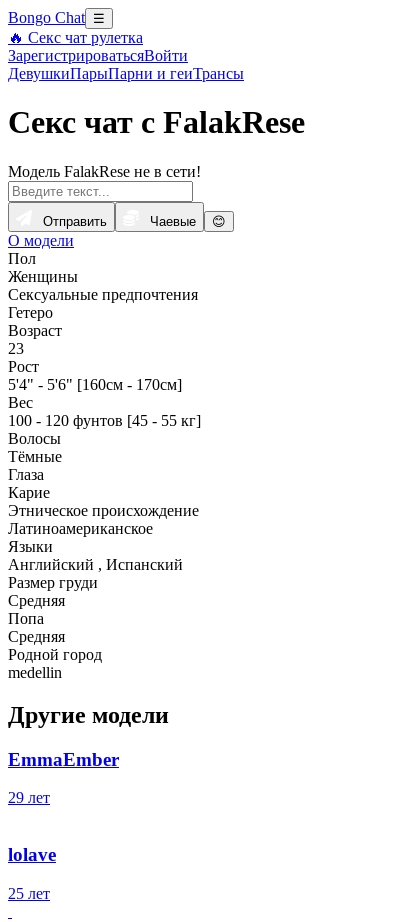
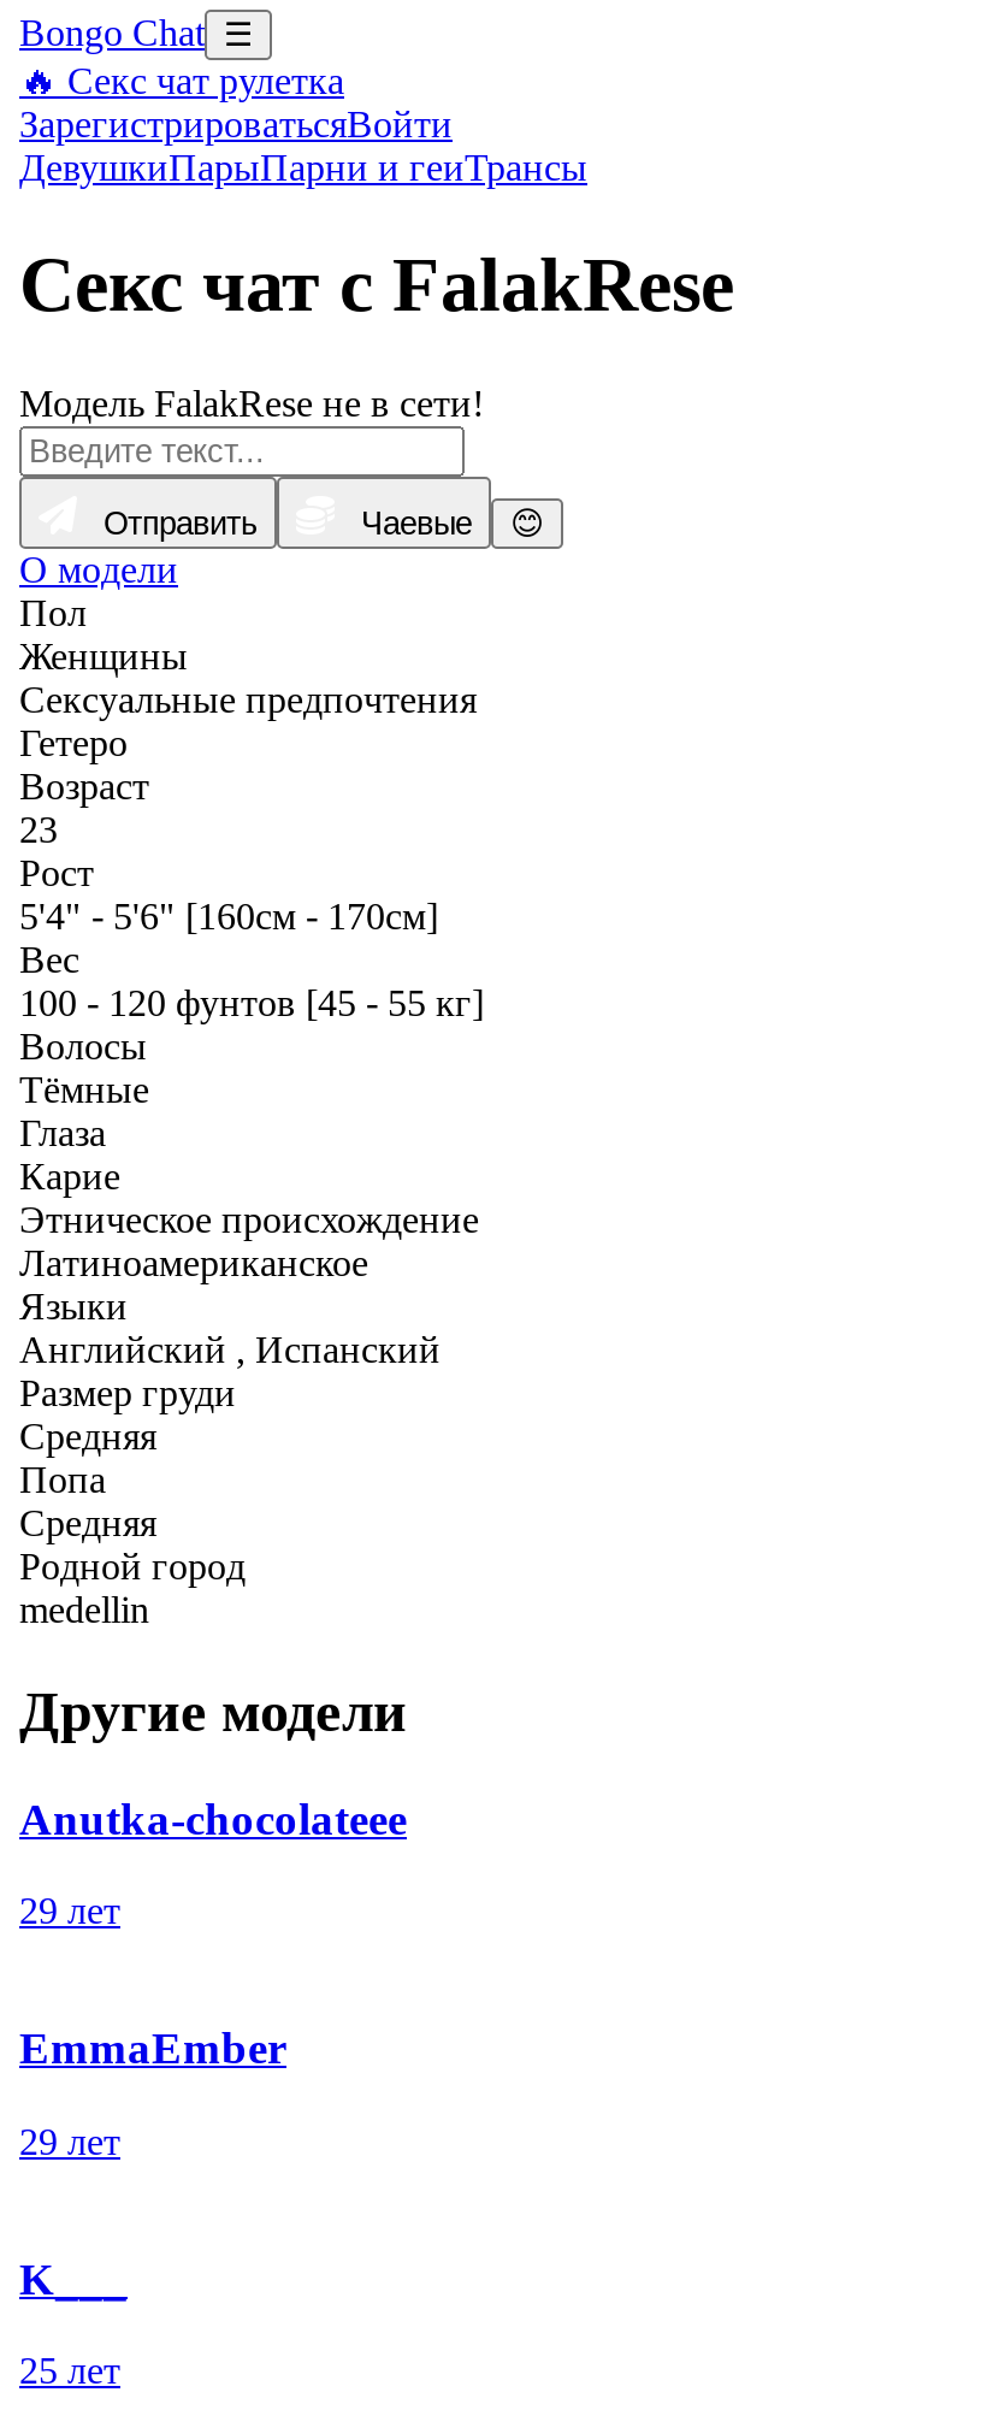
+ Anutka-chocolateee
+ 29 лет

- lolave
+ K___
